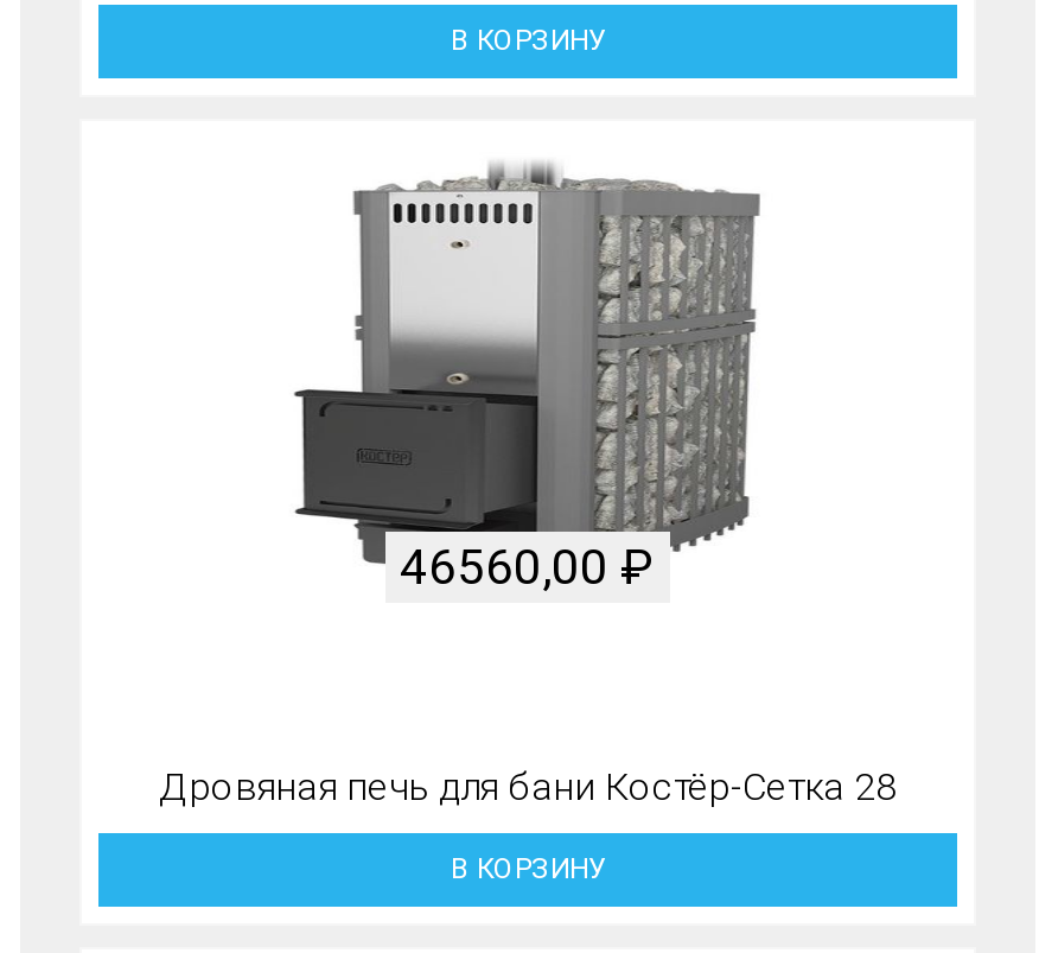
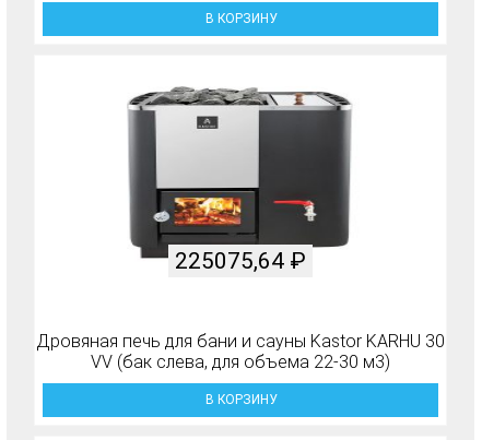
- [image]
- 46560,00 ₽
+ [image]
+ 225075,64 ₽

- Дровяная печь для бани Костёр-Сетка 28
+ Дровяная печь для бани и сауны Kastor KARHU 30
+ VV (бак слева, для объема 22-30 м3)
